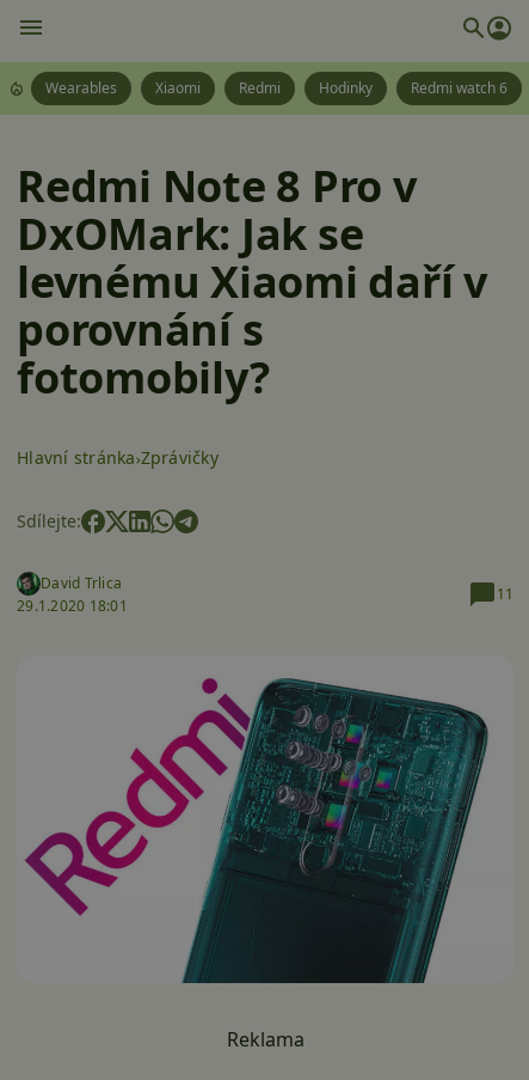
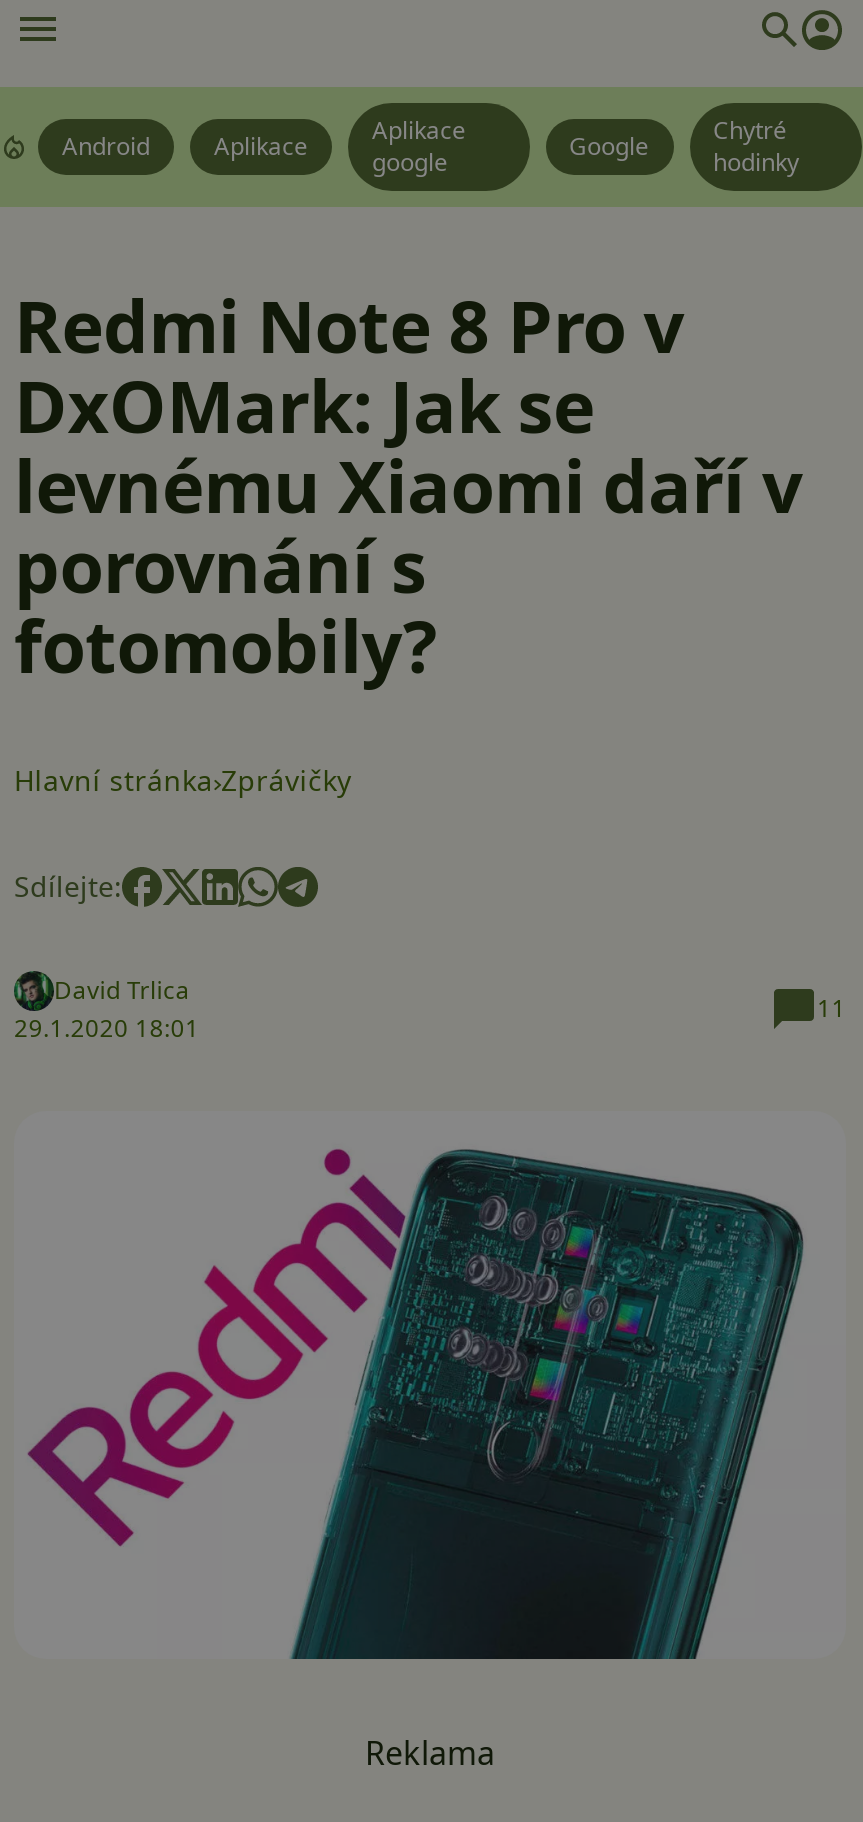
- Wearables
- Xiaomi
- Redmi
- Hodinky
- Redmi watch 6
+ Android
+ Aplikace
+ Aplikace
+ google
+ Google
+ Chytré
+ hodinky
